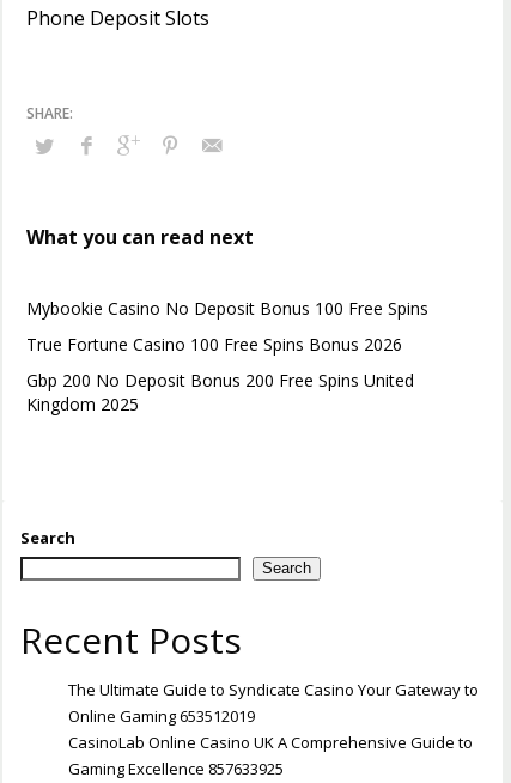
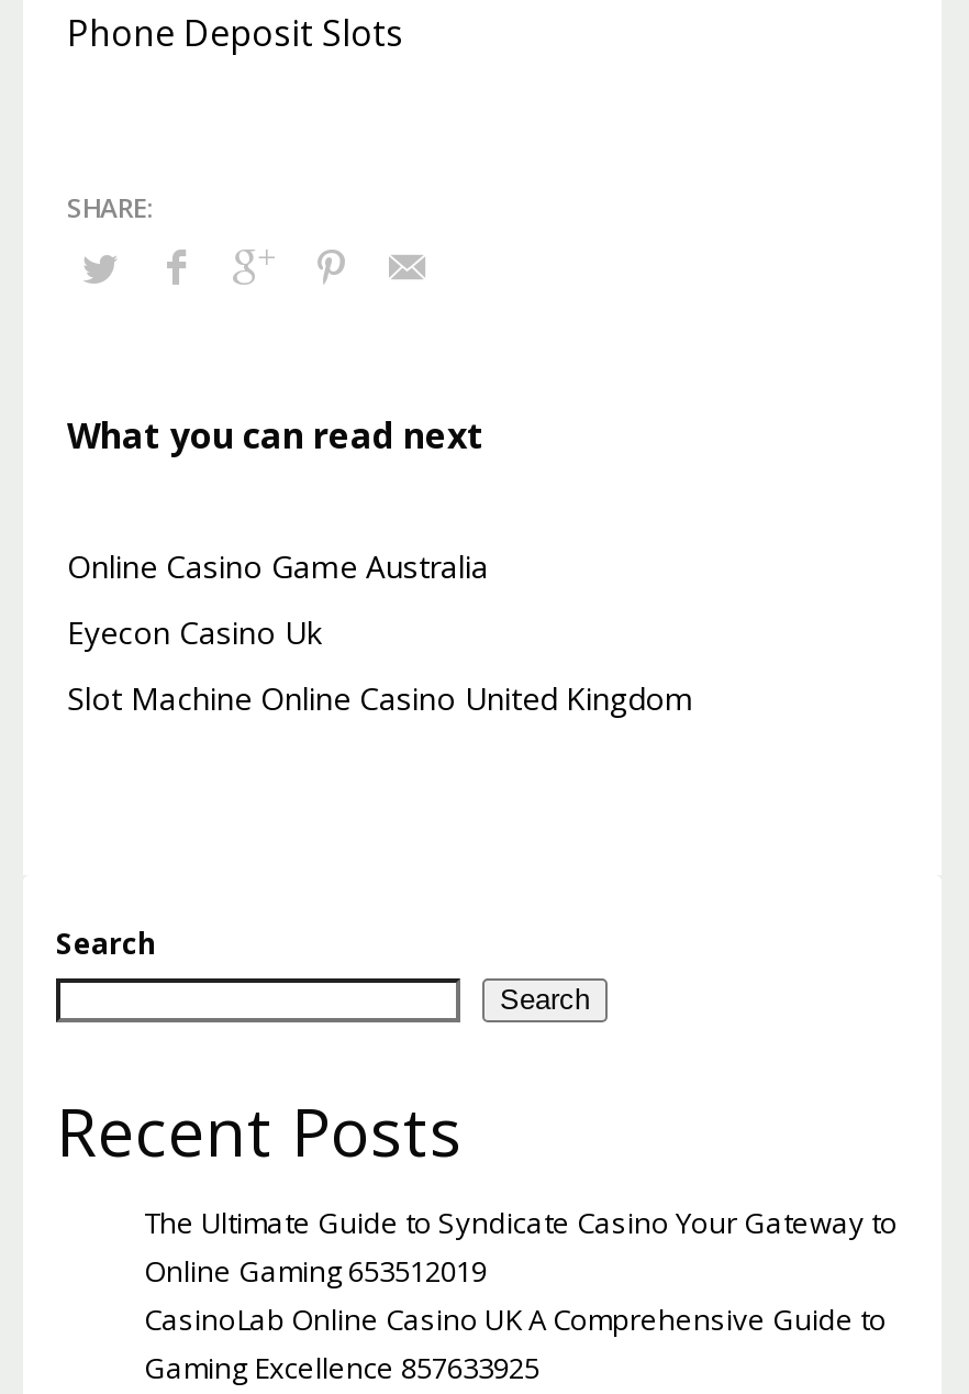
- Mybookie Casino No Deposit Bonus 100 Free Spins
+ Online Casino Game Australia

- True Fortune Casino 100 Free Spins Bonus 2026
+ Eyecon Casino Uk

- Gbp 200 No Deposit Bonus 200 Free Spins United
- Kingdom 2025
+ Slot Machine Online Casino United Kingdom
